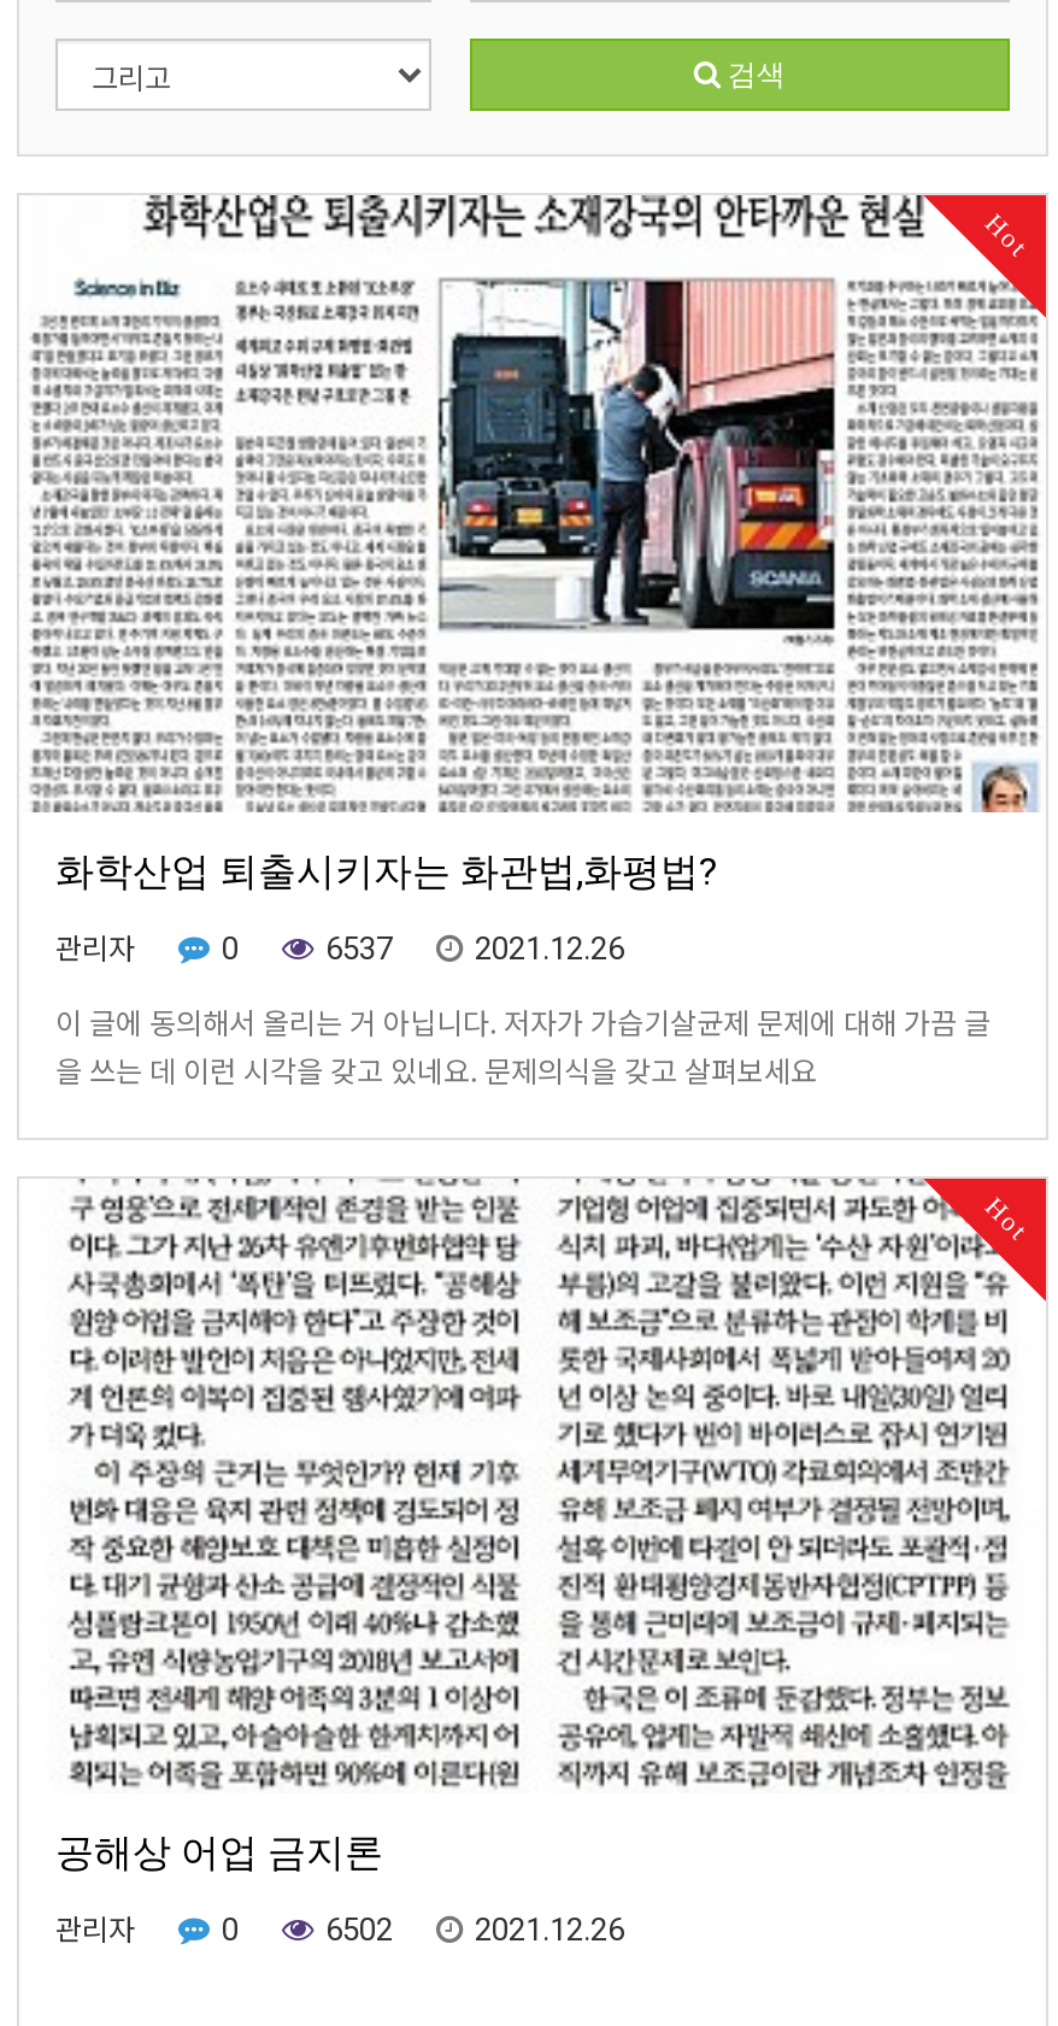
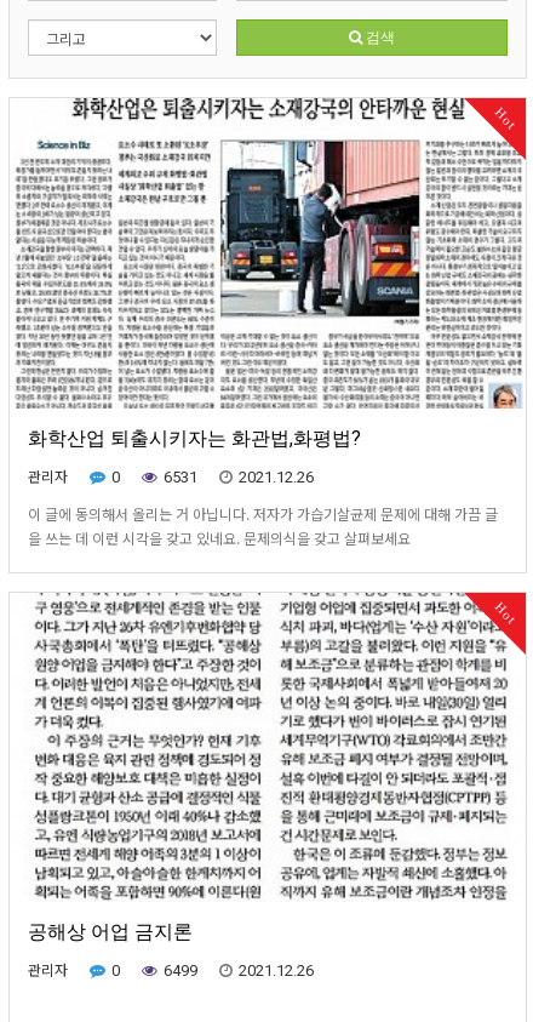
- 0 6537 2021.12.26
+ 0 6531 2021.12.26

- 0 6502 2021.12.26
+ 0 6499 2021.12.26
